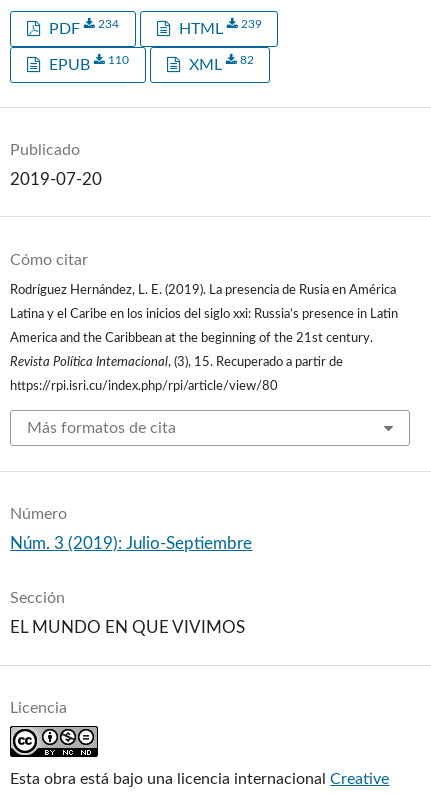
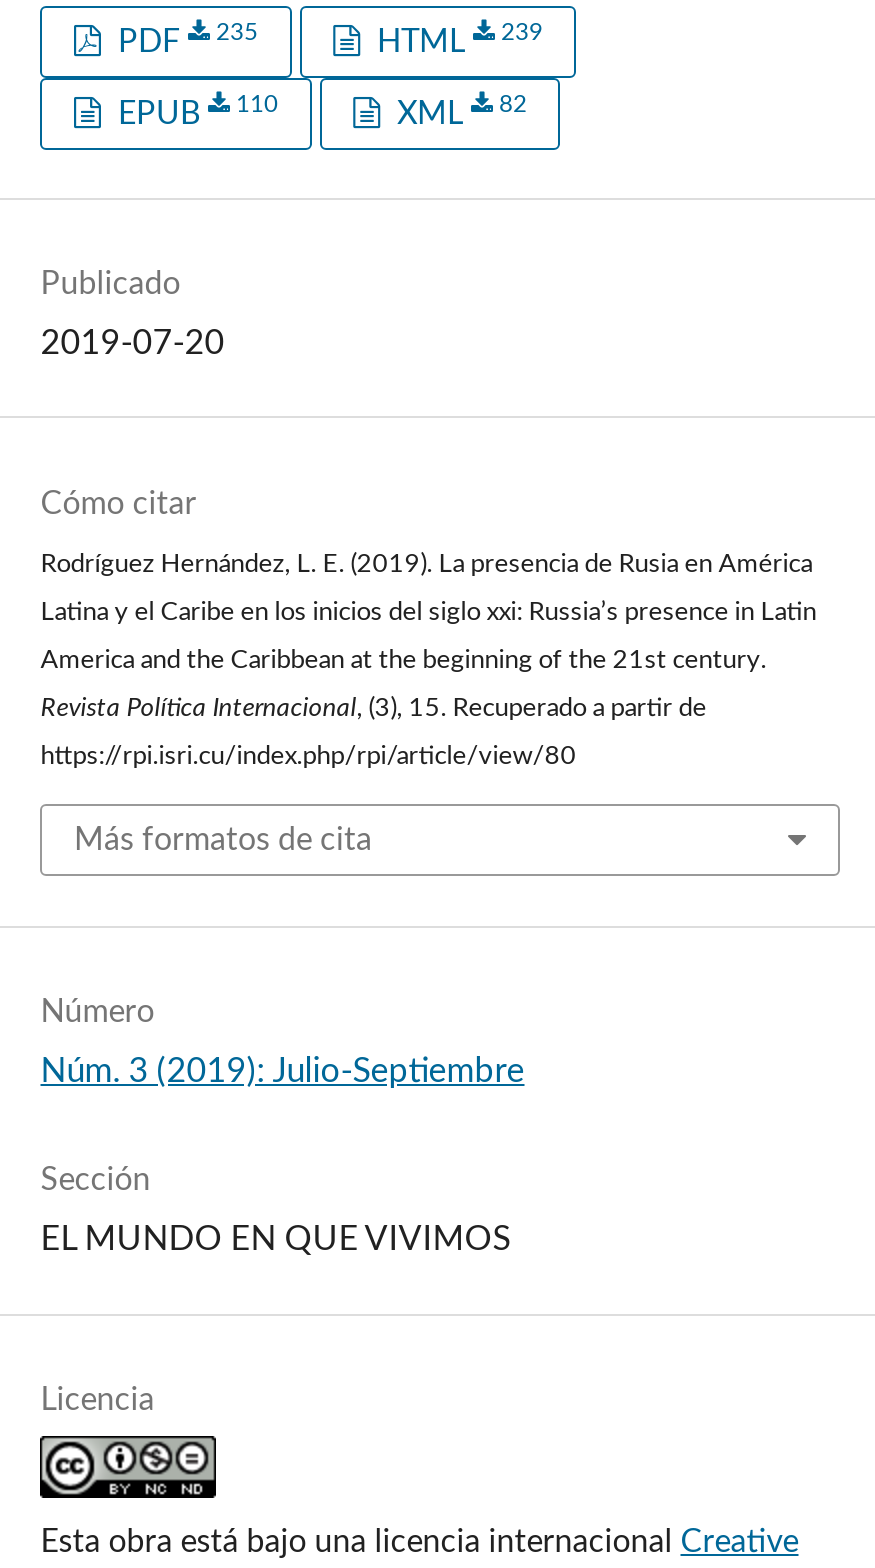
- PDF 234
+ PDF 235
